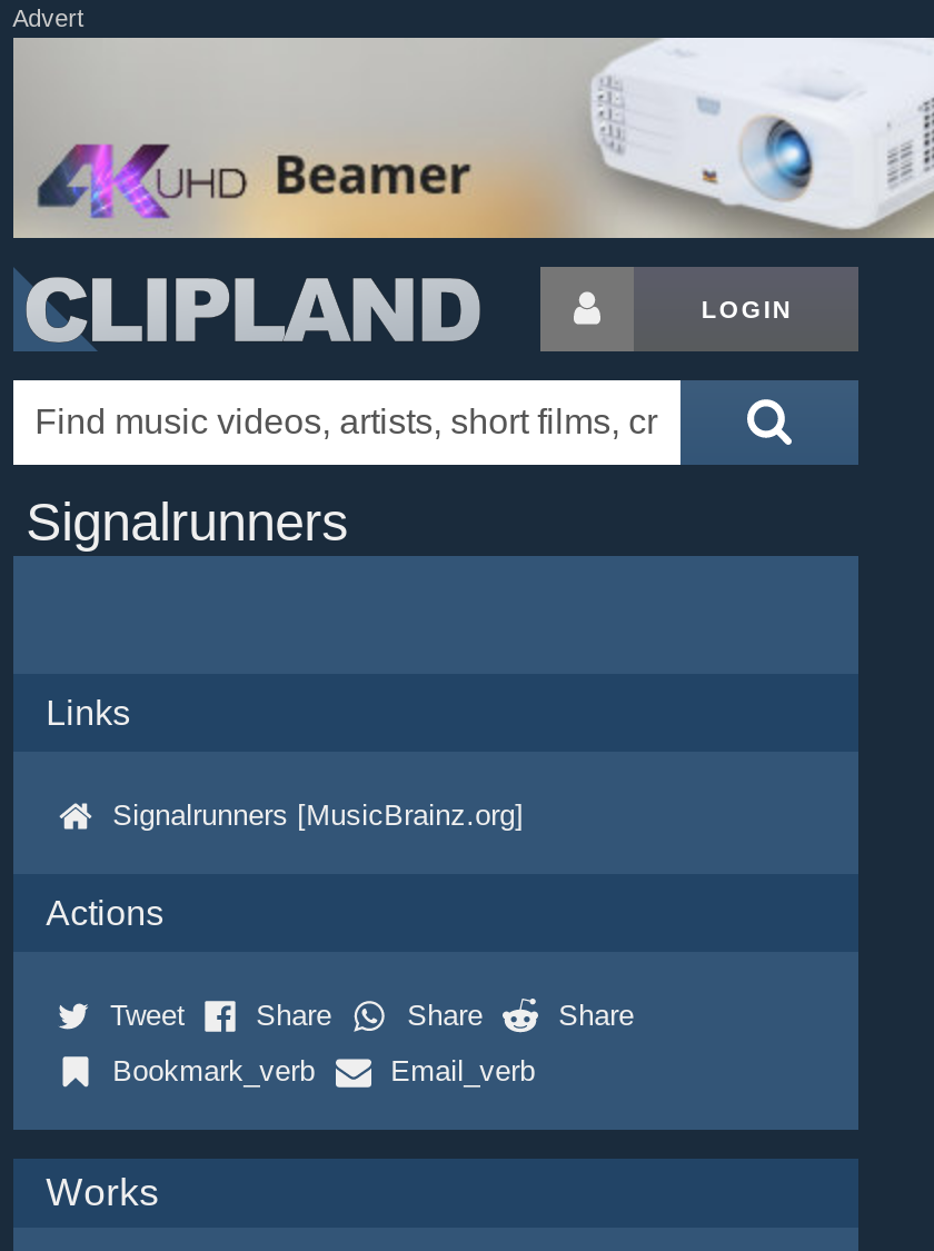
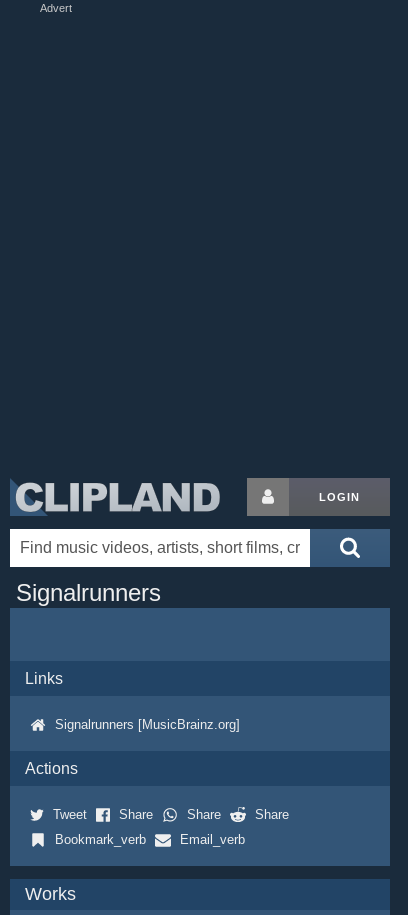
- [image]
